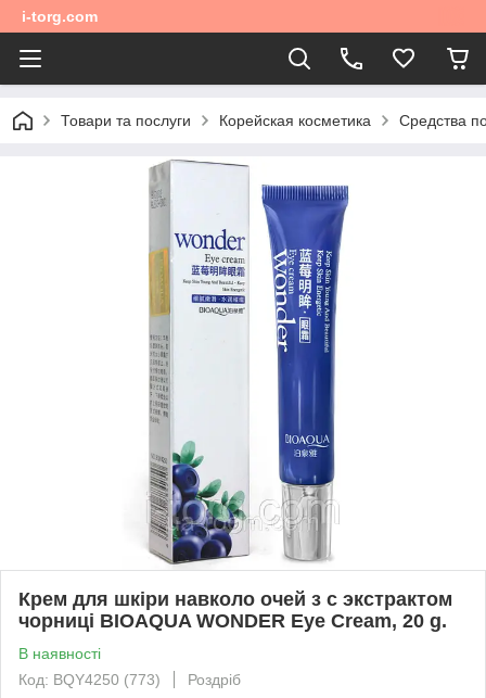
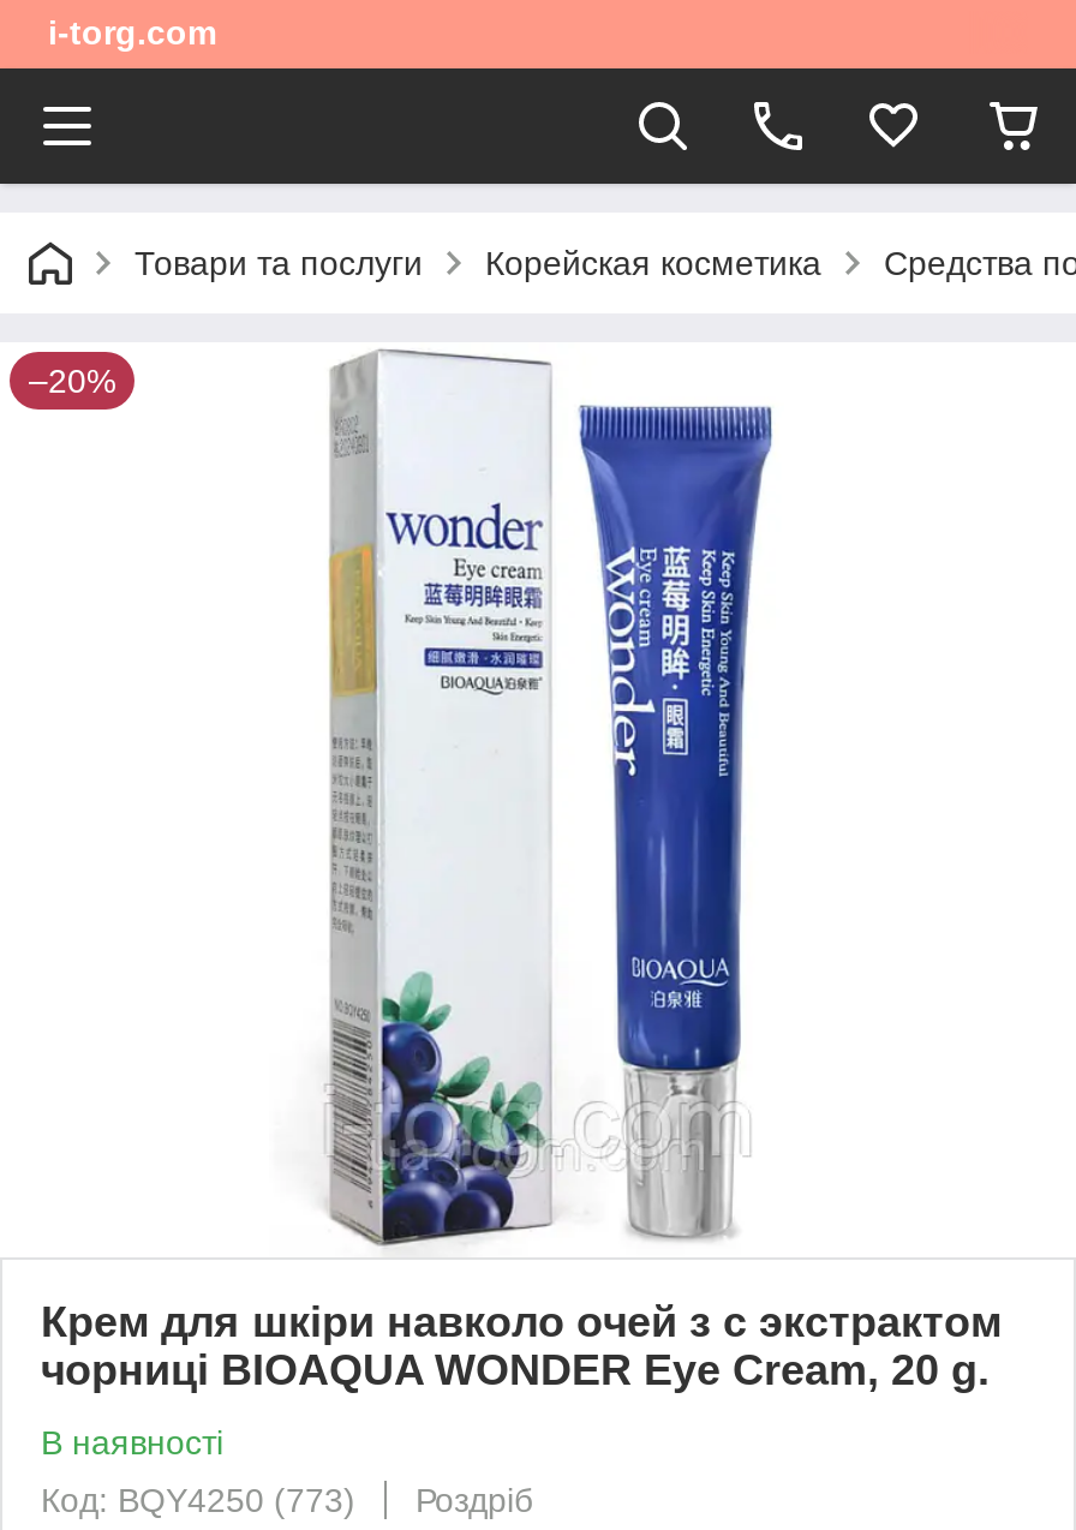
+ –20%
